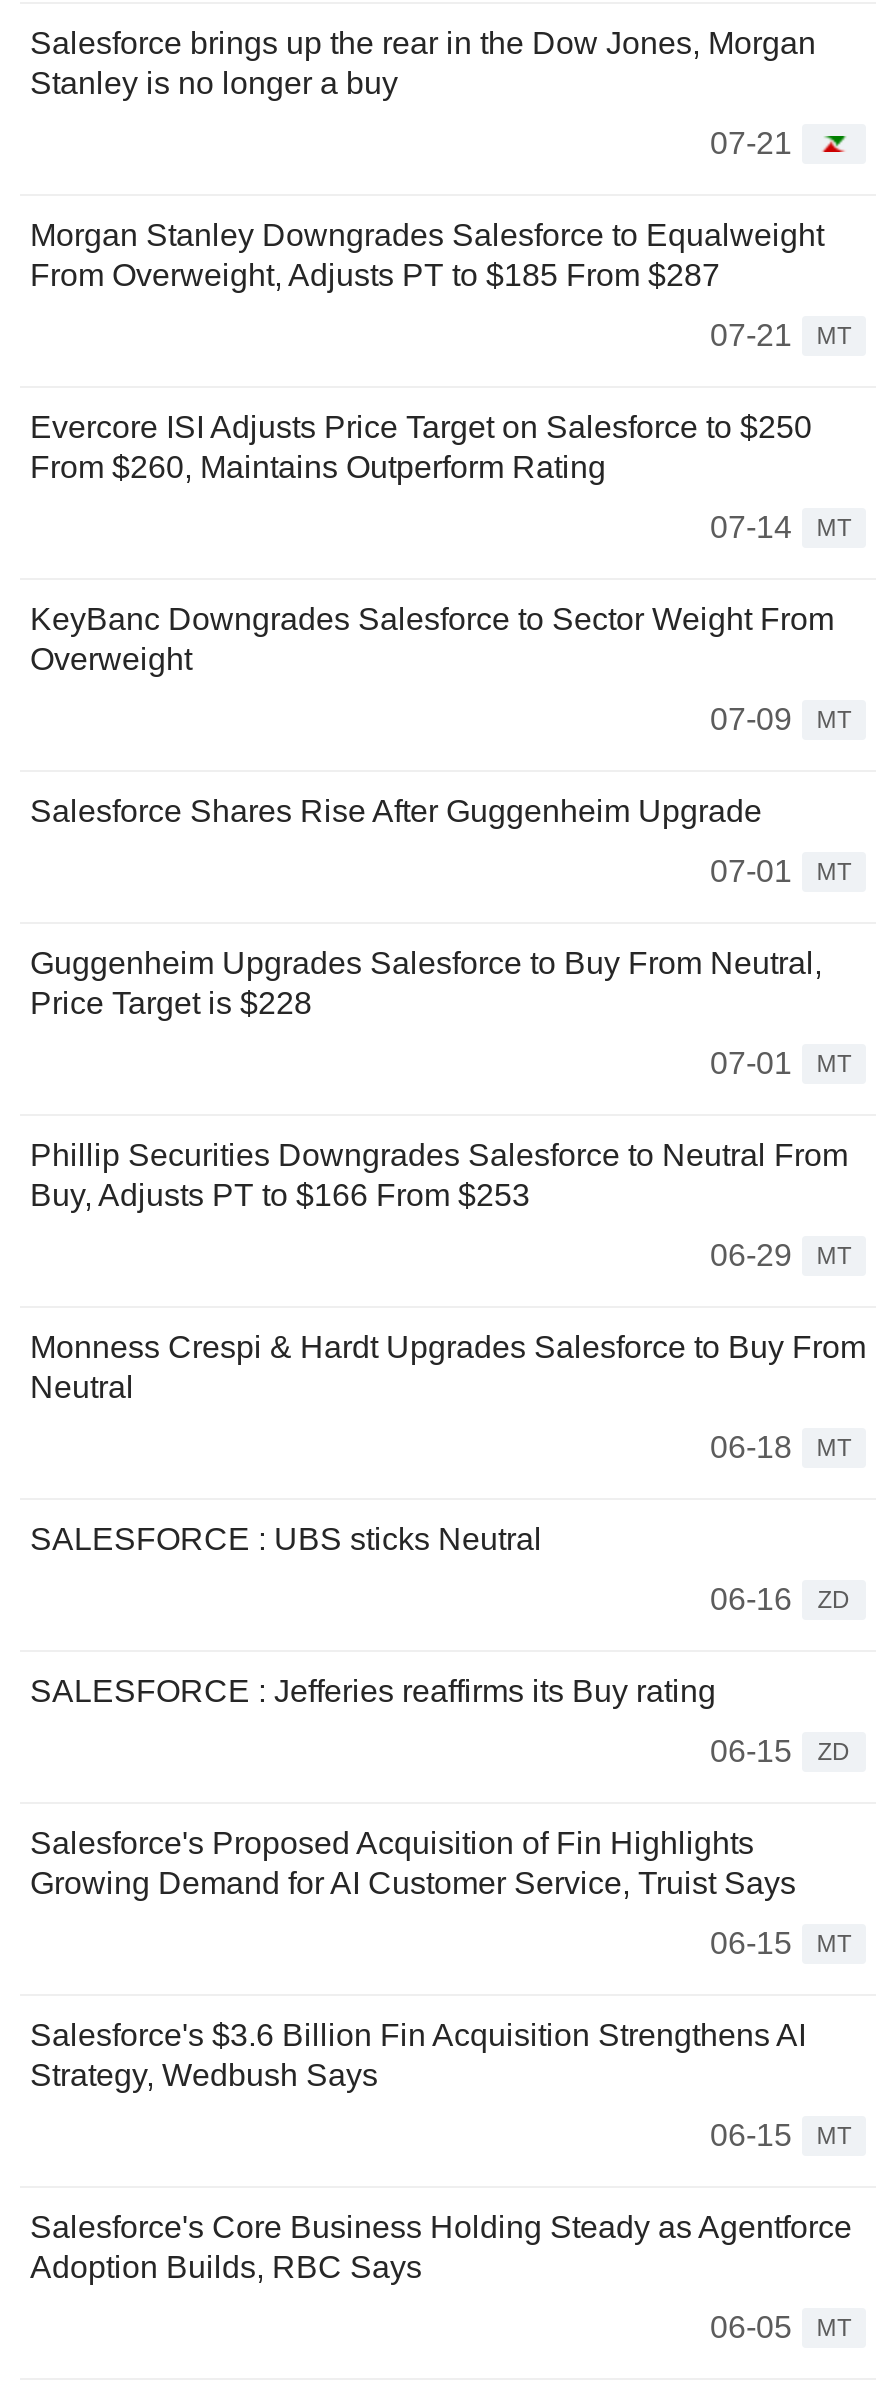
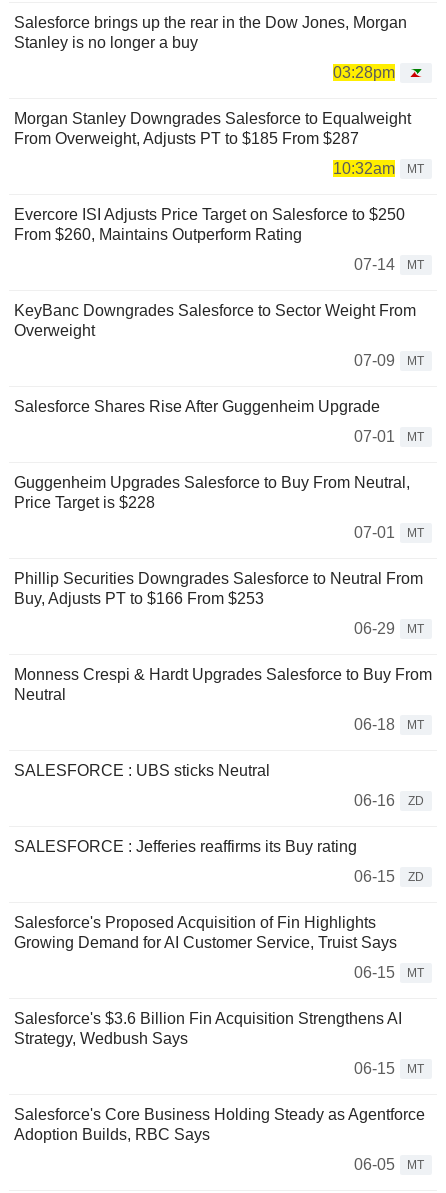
- 07-21
+ 03:28pm

- 07-21 MT
+ 10:32am MT
